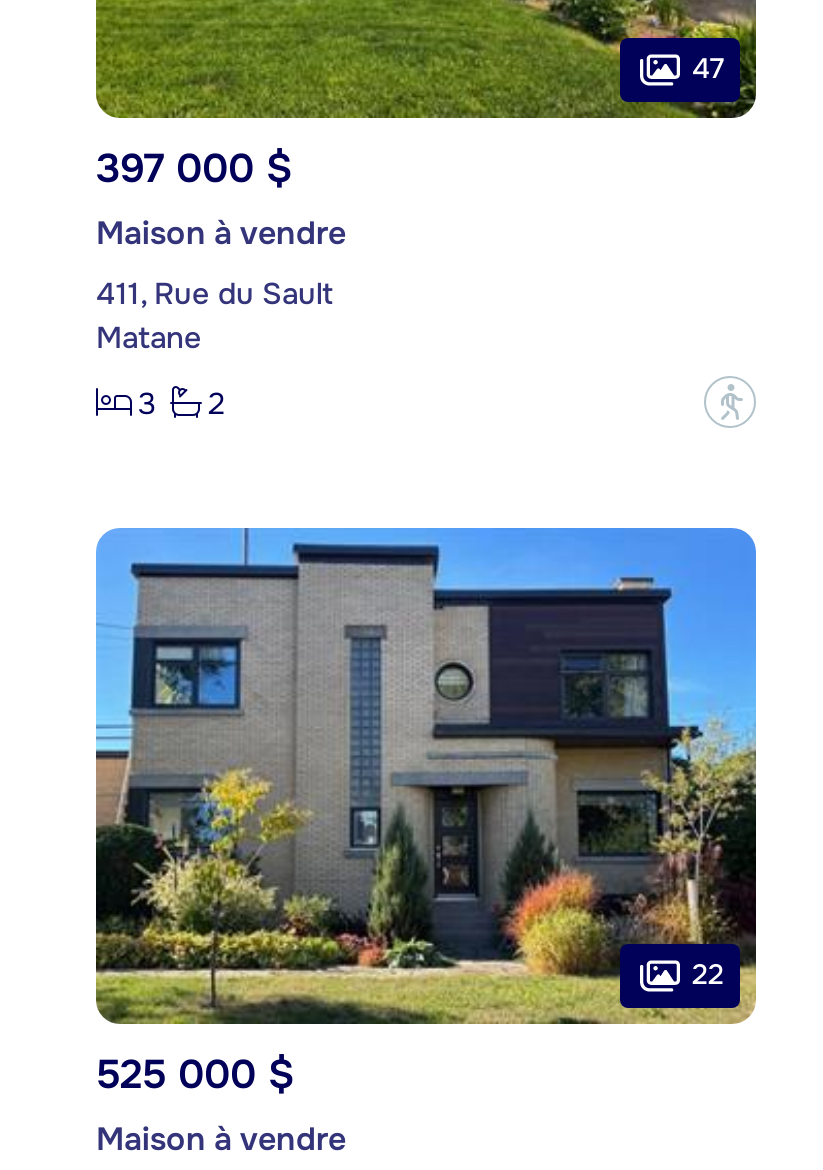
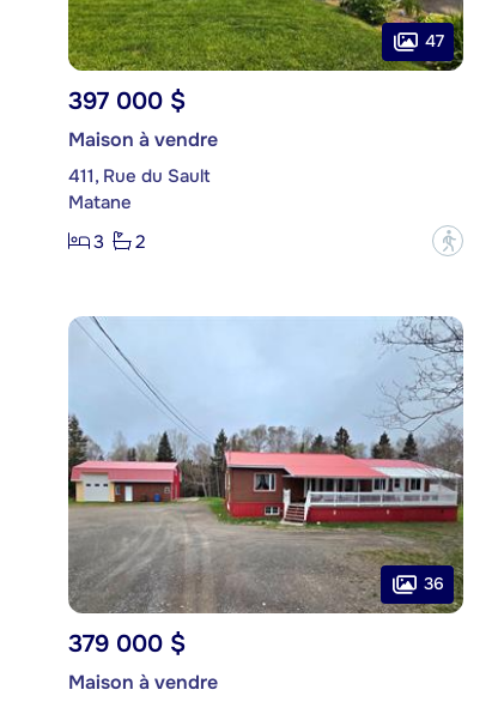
- [image]
- 22
+ [image]
+ 36

- 525 000 $
+ 379 000 $
